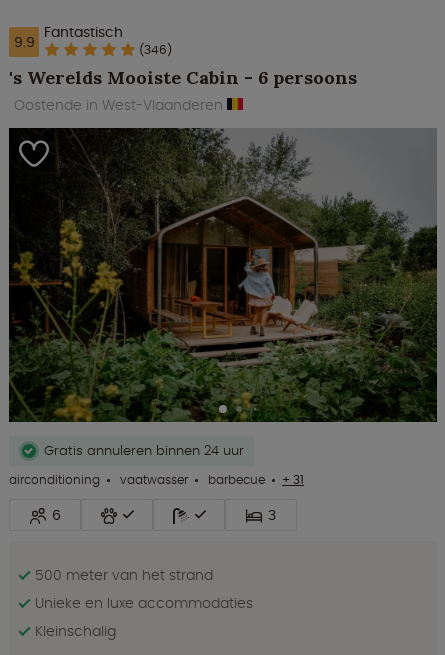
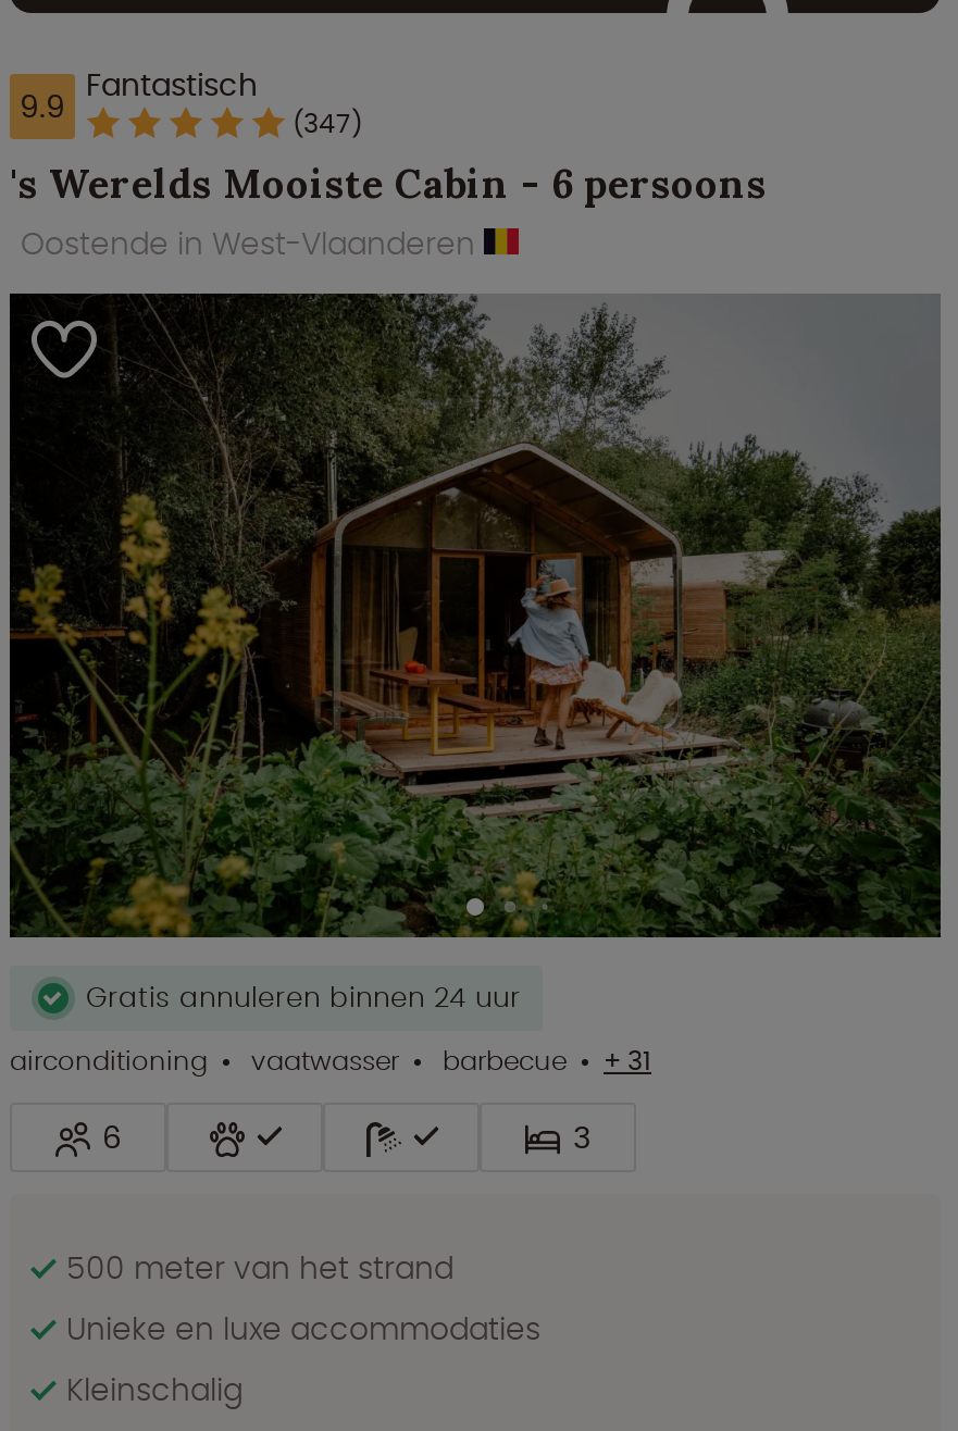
- 9.9 Fantastisch (346)
+ 9.9 Fantastisch (347)
